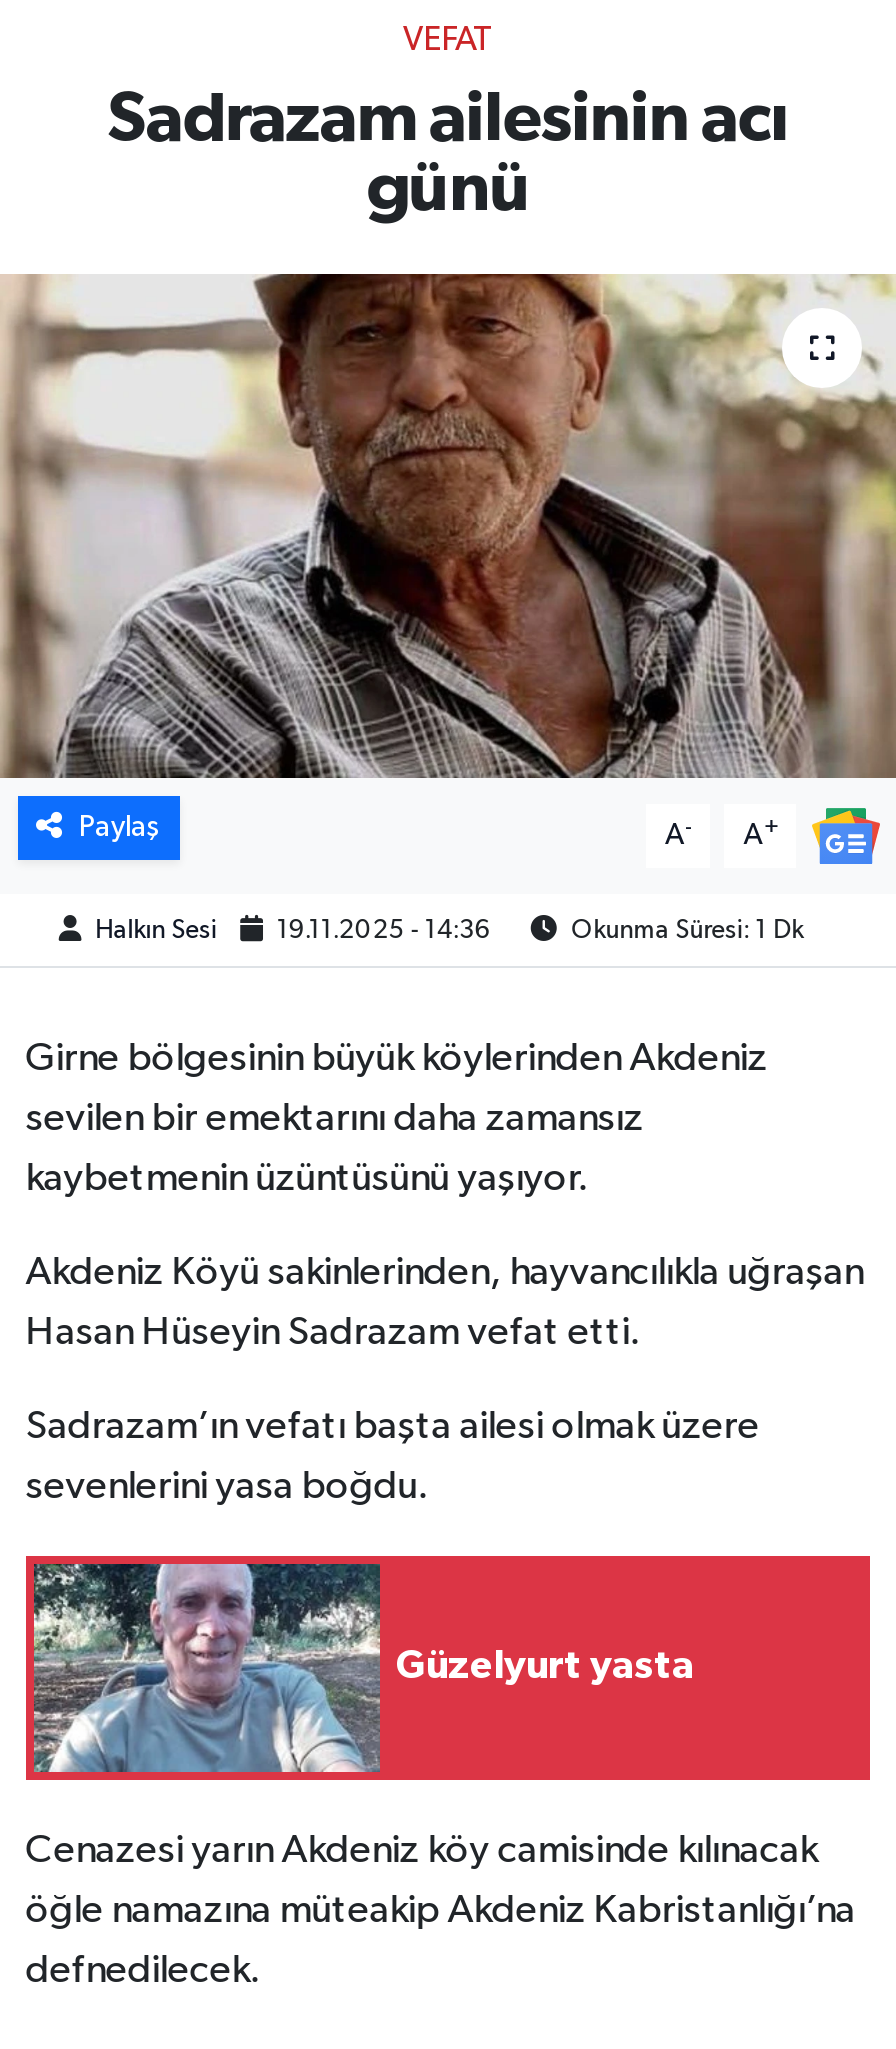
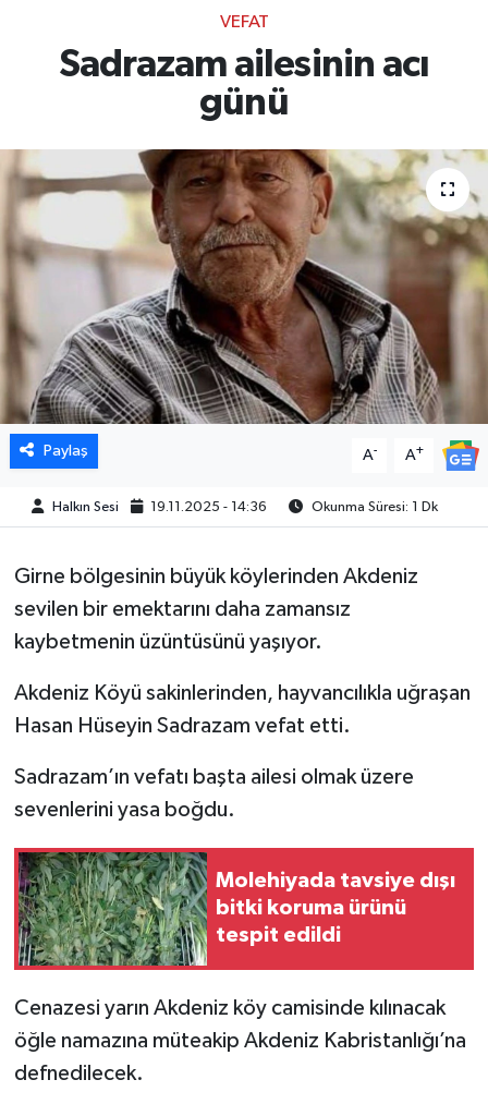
- [image]
- Güzelyurt yasta
+ [image]
+ Molehiyada tavsiye dışı
+ bitki koruma ürünü
+ tespit edildi
